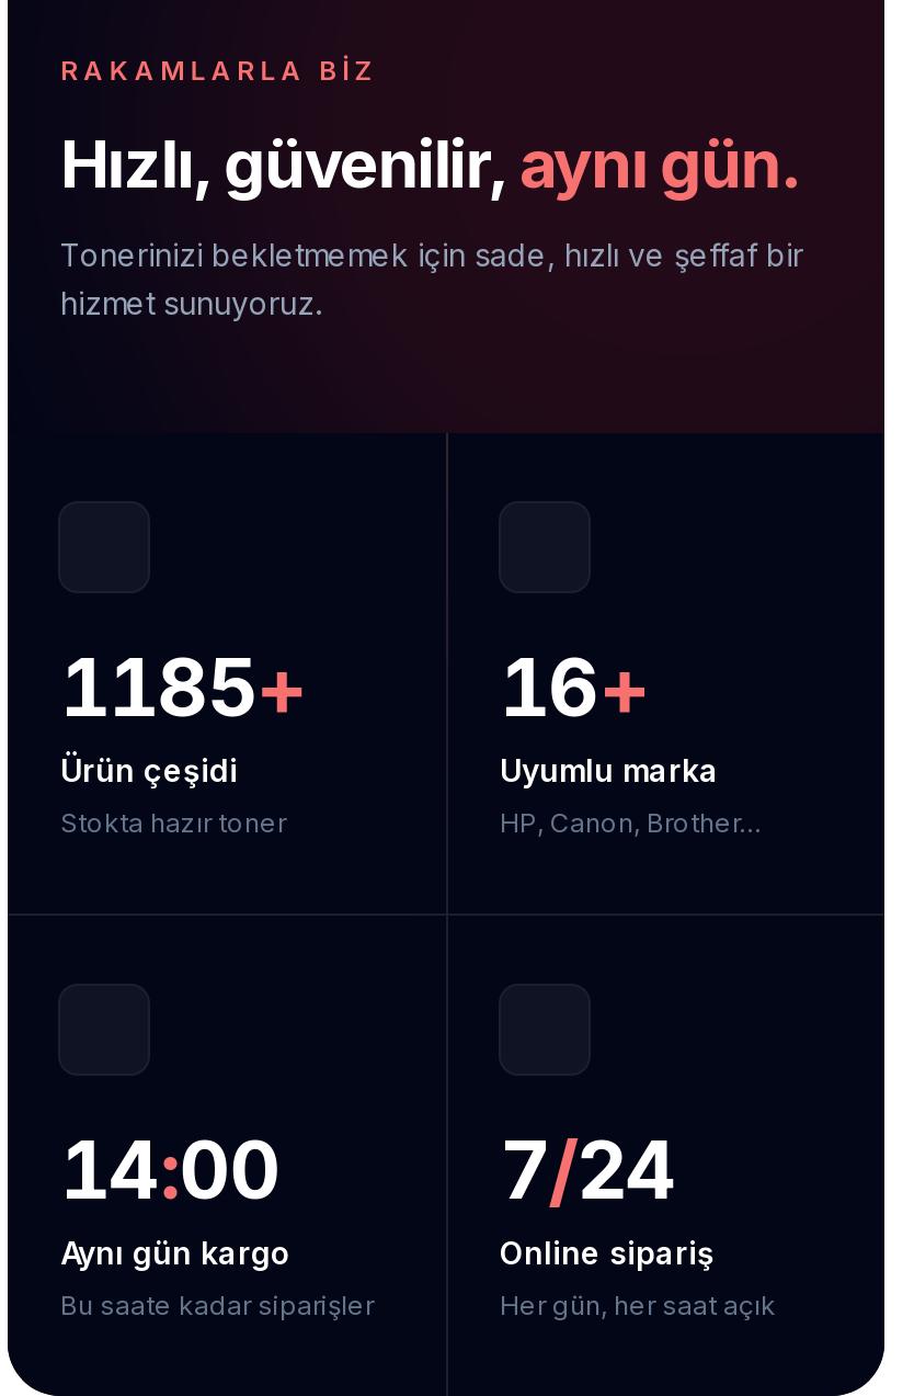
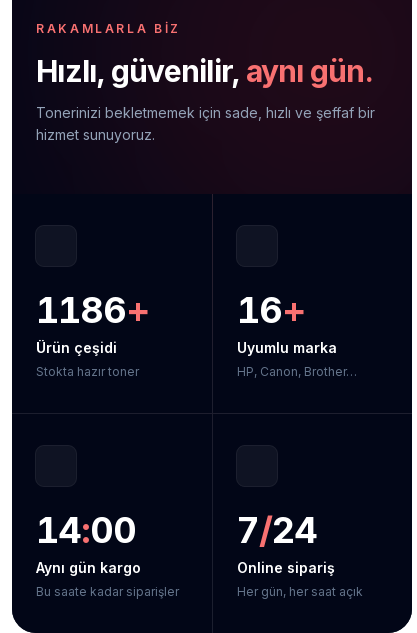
- 1185+ 16+
+ 1186+ 16+
